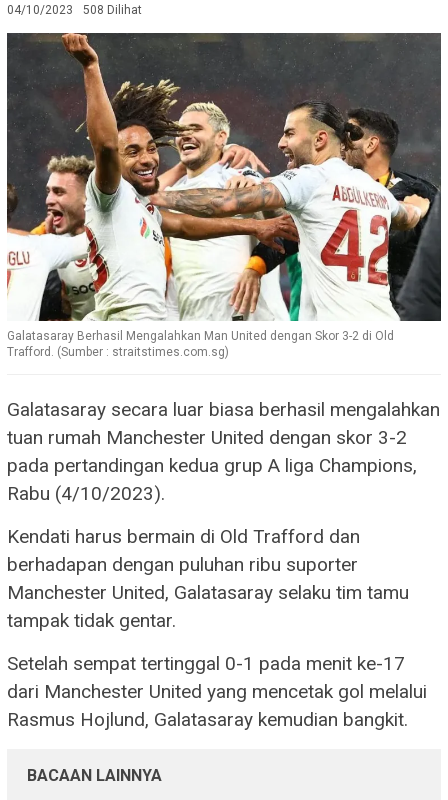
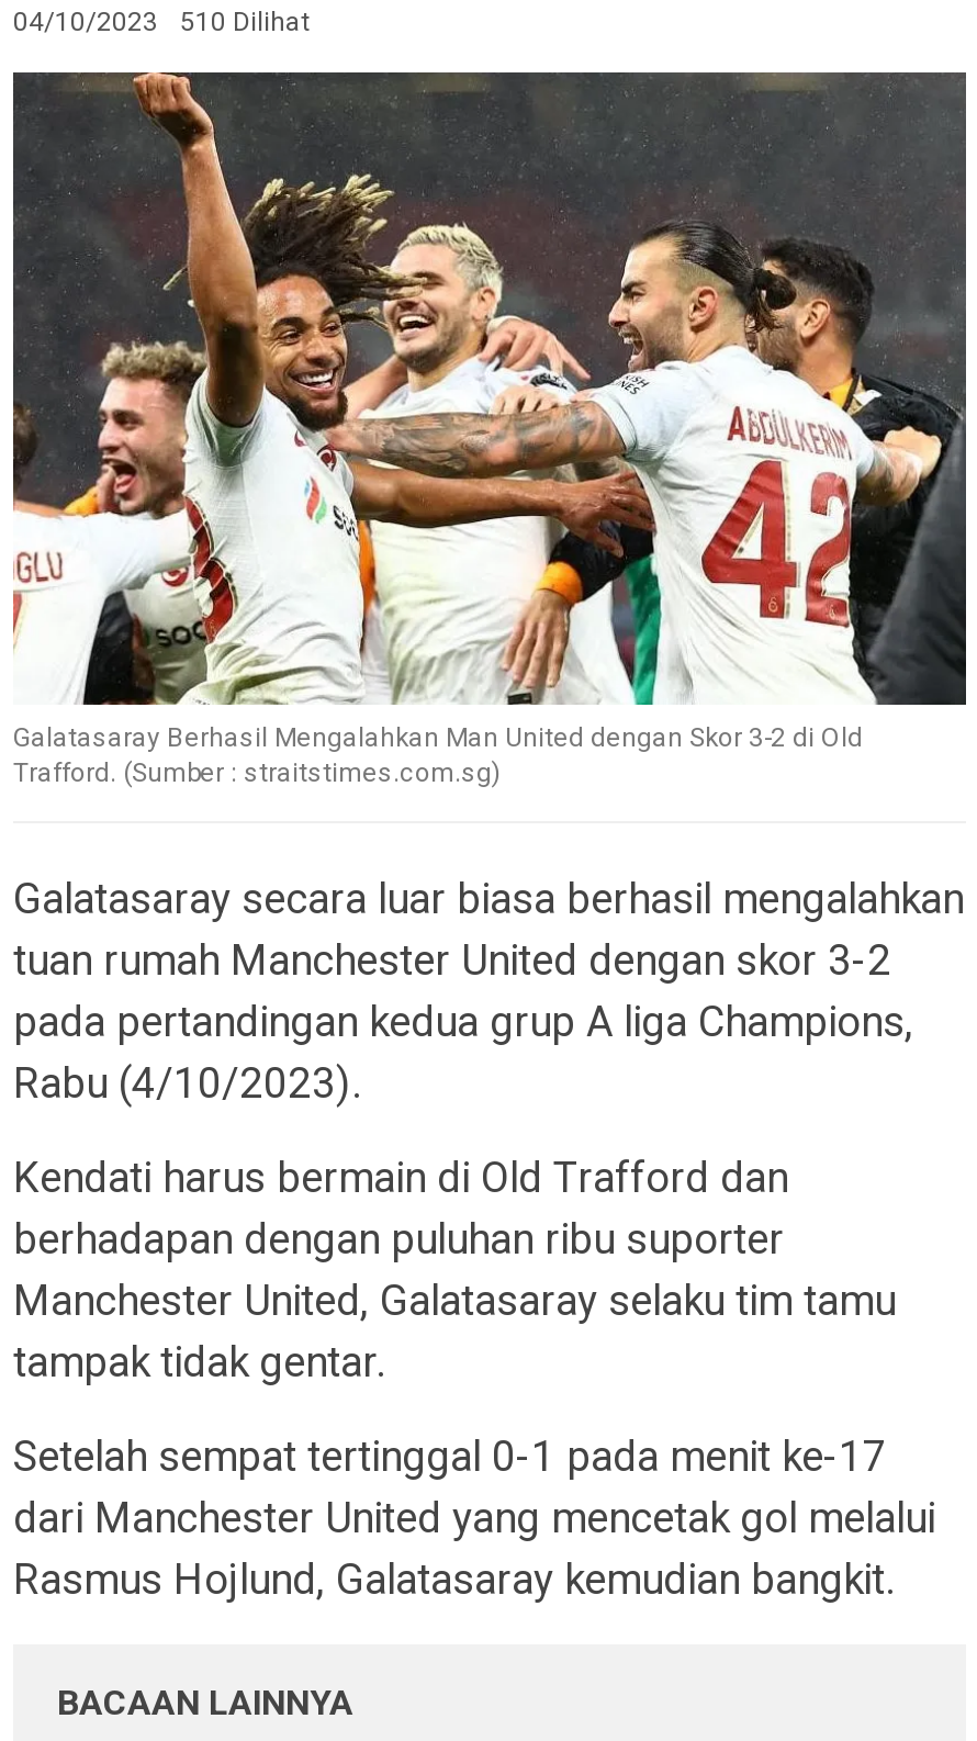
- 04/10/2023 508 Dilihat
+ 04/10/2023 510 Dilihat
